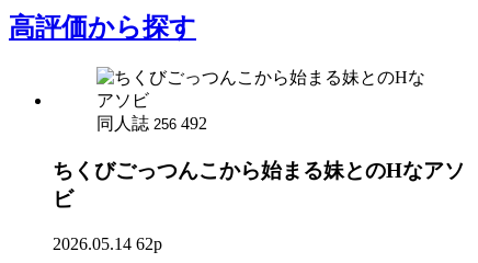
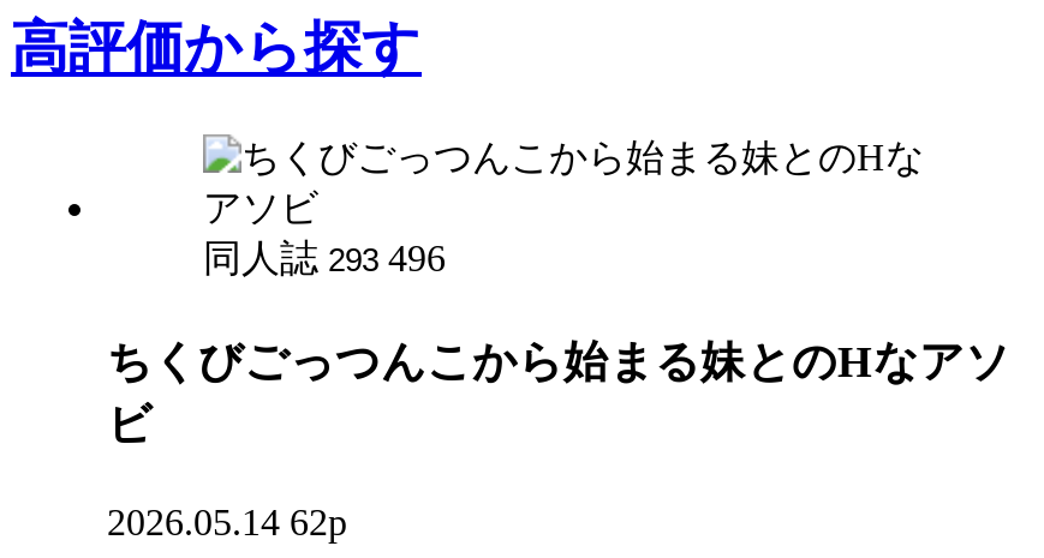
- 同人誌 256 492
+ 同人誌 293 496
